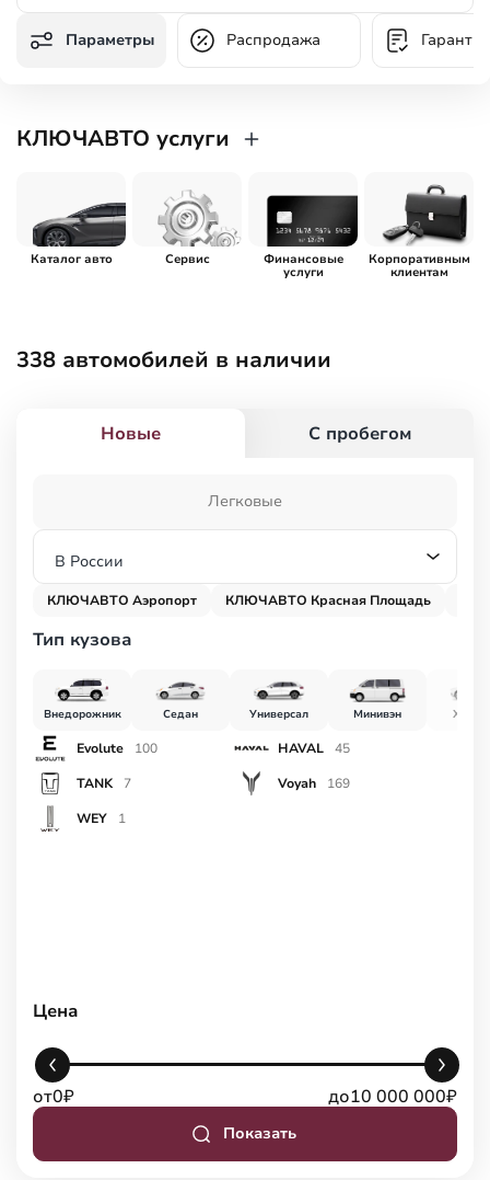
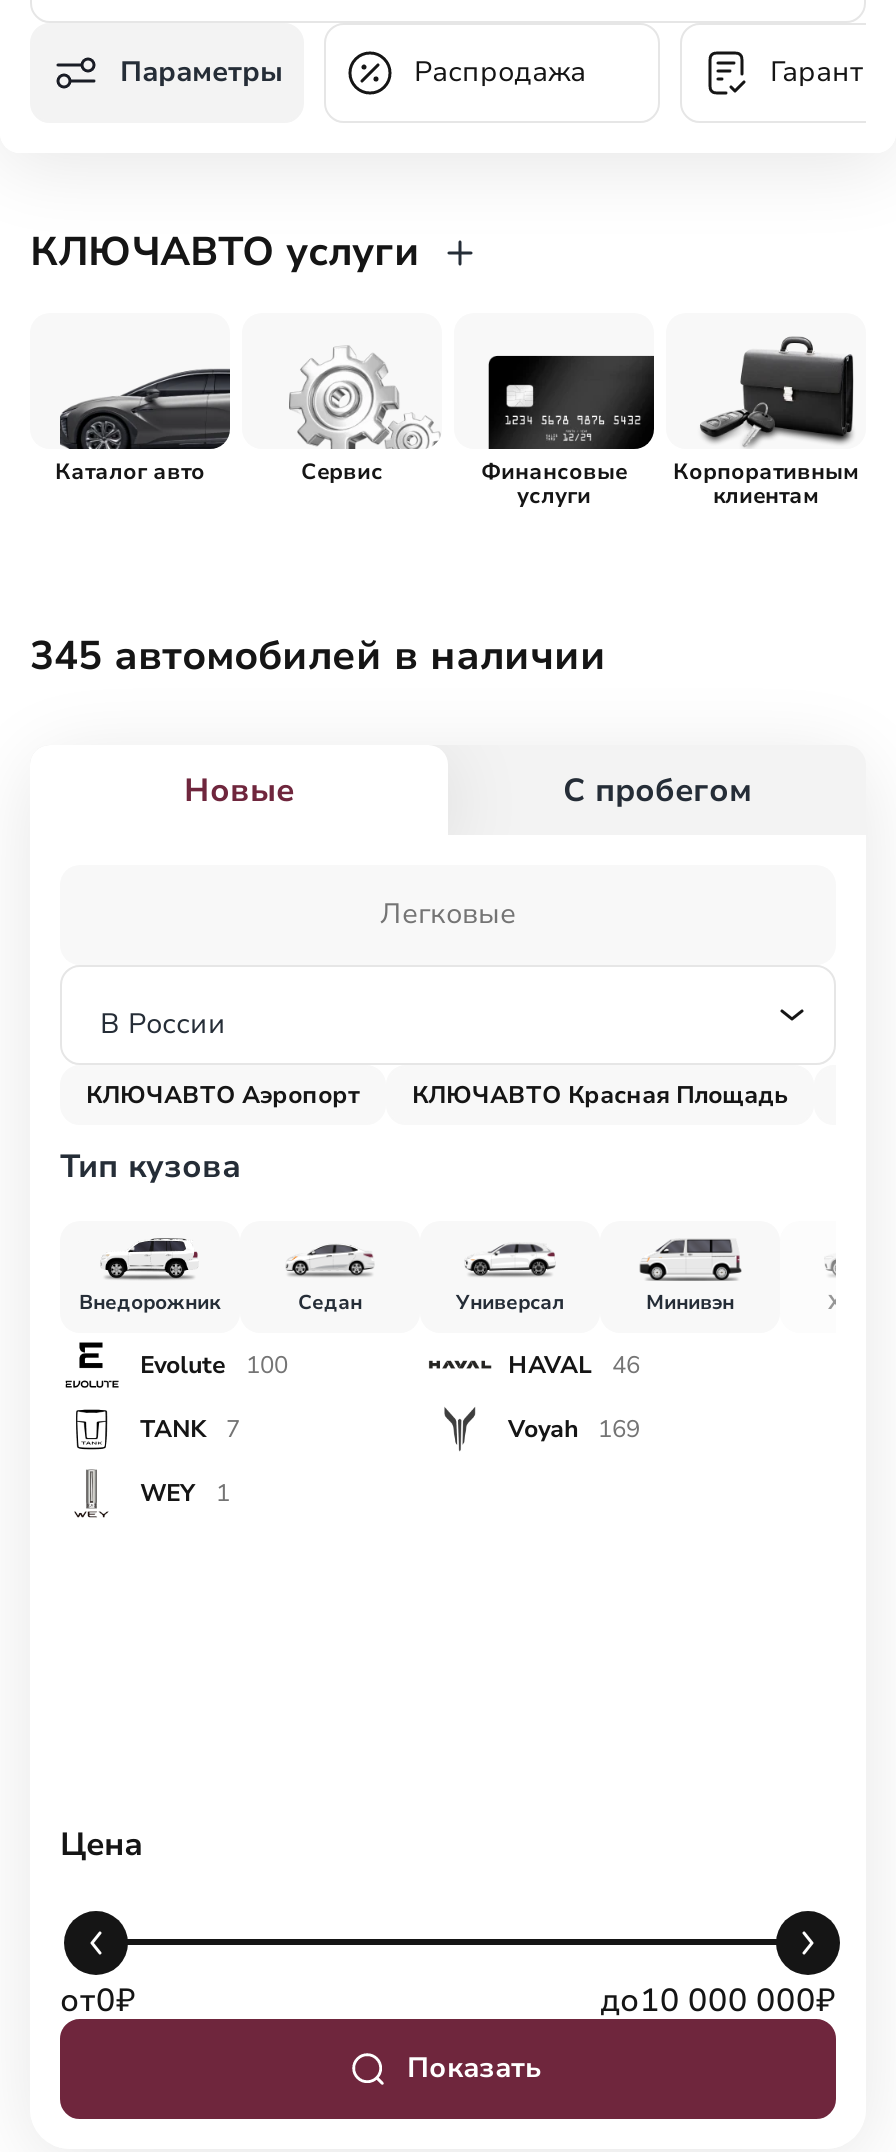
- 338 автомобилей в наличии
+ 345 автомобилей в наличии

- HAVAL 45
+ HAVAL 46
